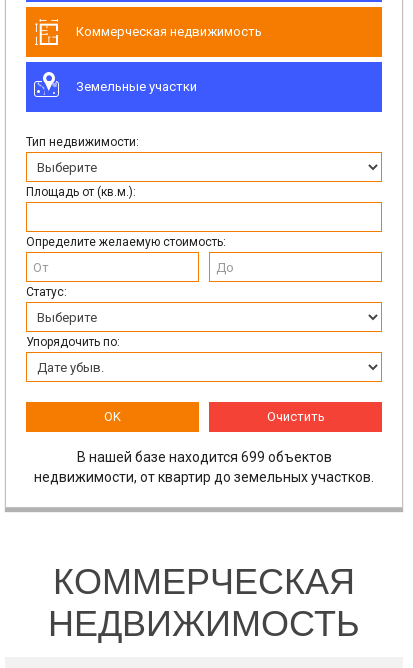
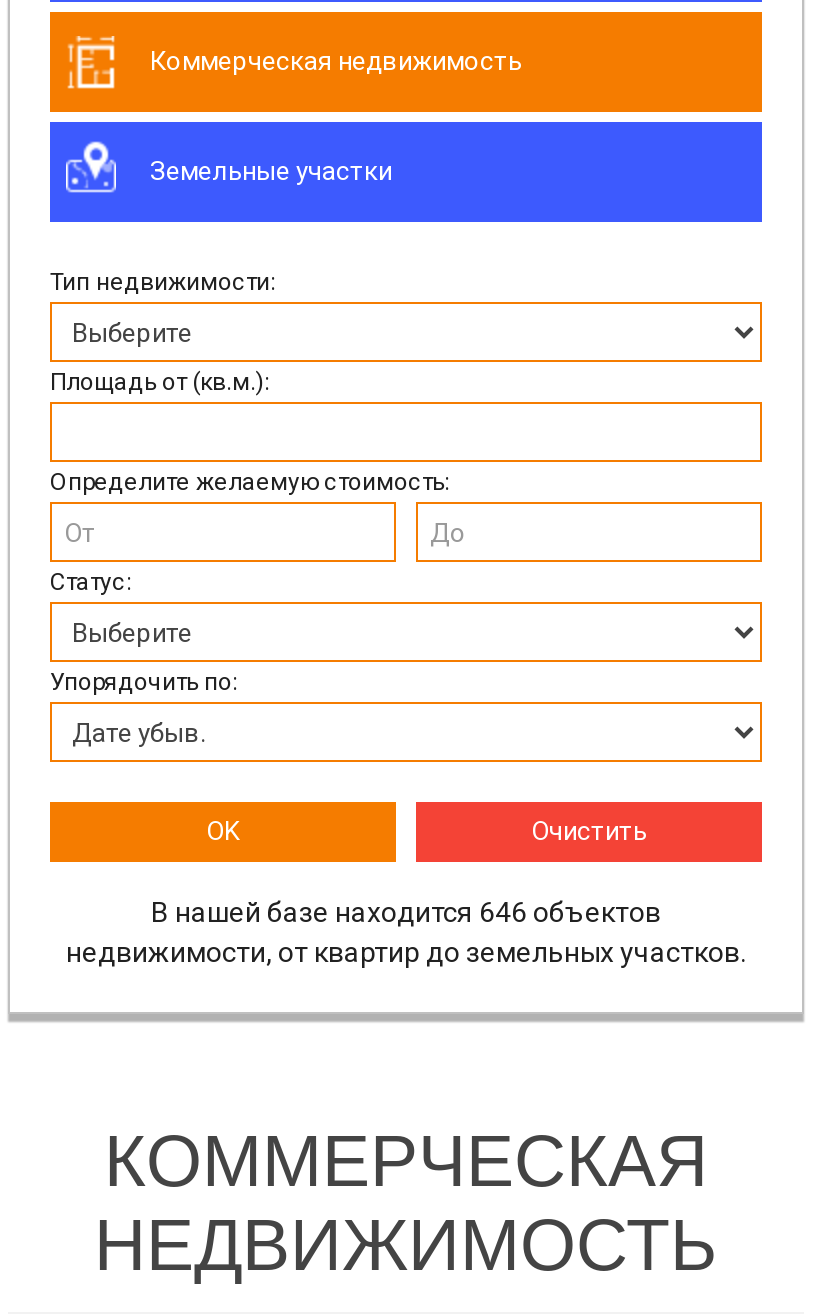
- В нашей базе находится 699 объектов
+ В нашей базе находится 646 объектов
